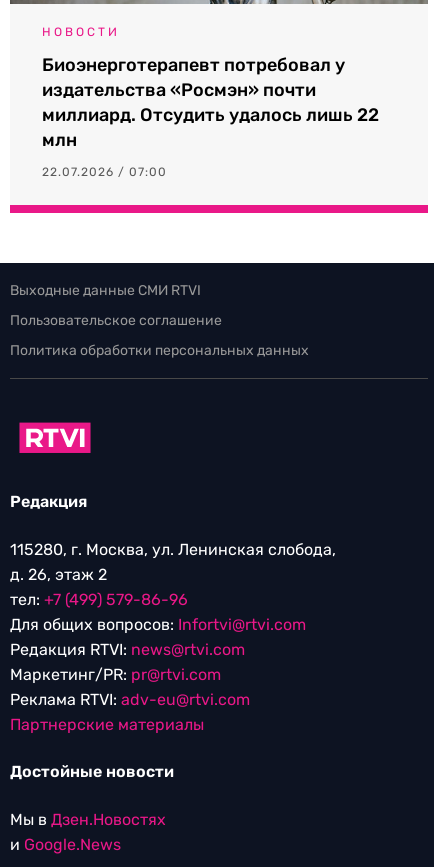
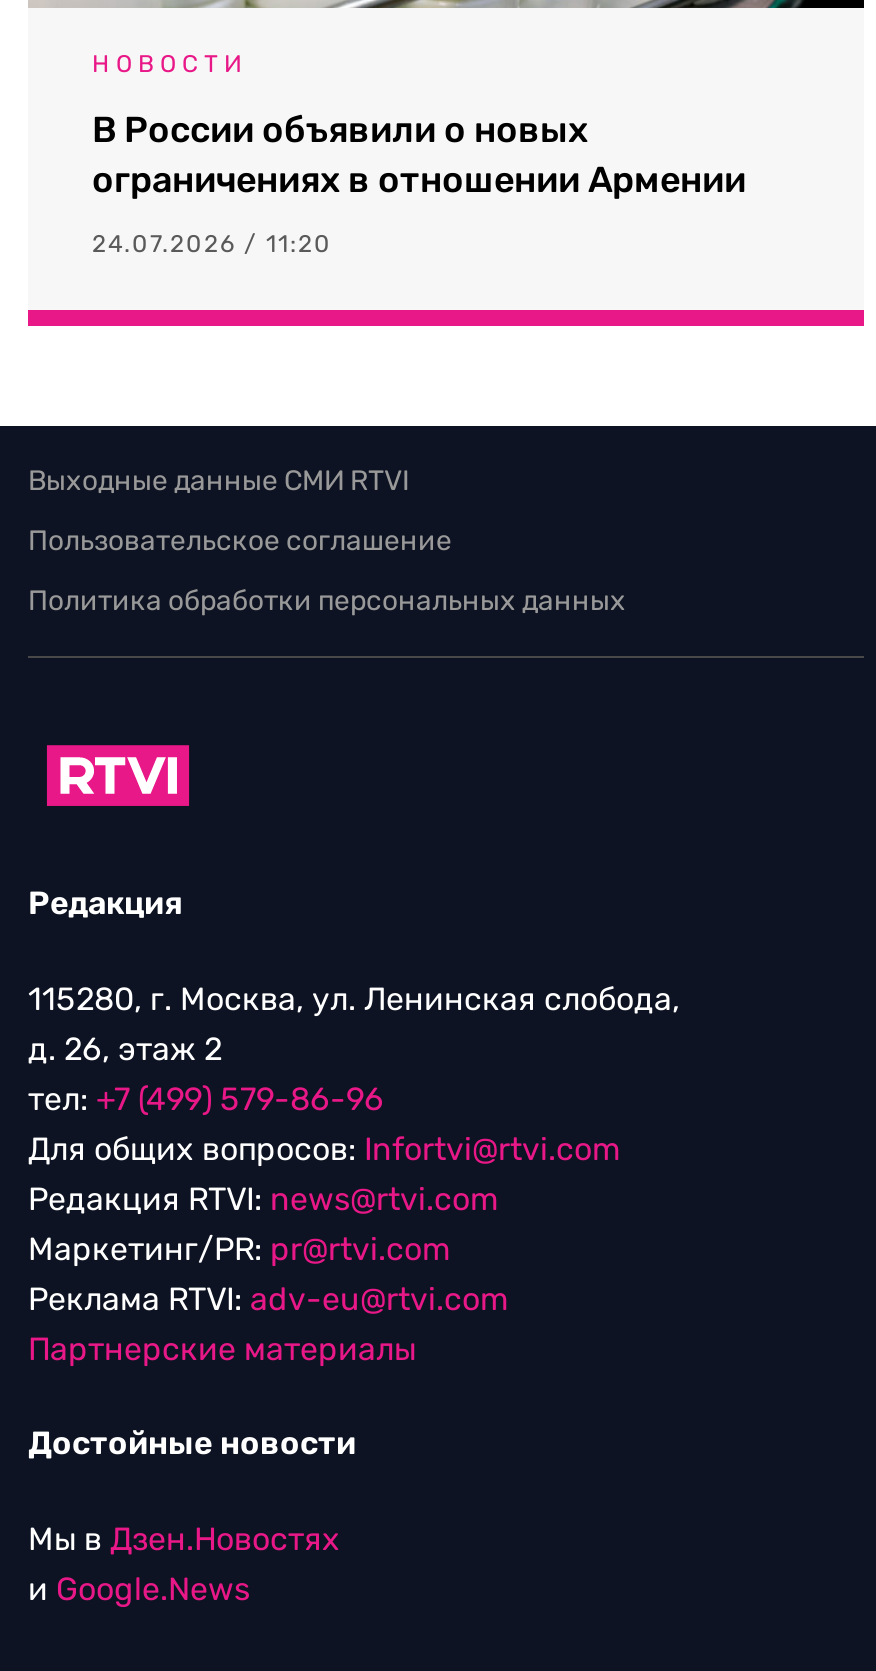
- Биоэнерготерапевт потребовал у
- издательства «Росмэн» почти
- миллиард. Отсудить удалось лишь 22
- млн
+ В России объявили о новых
+ ограничениях в отношении Армении

- 22.07.2026 / 07:00
+ 24.07.2026 / 11:20
